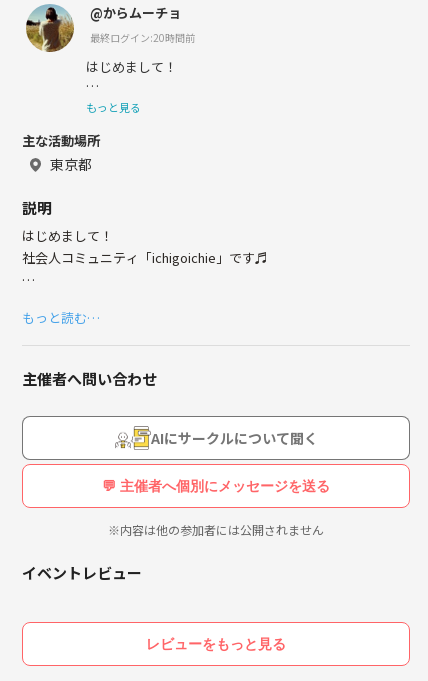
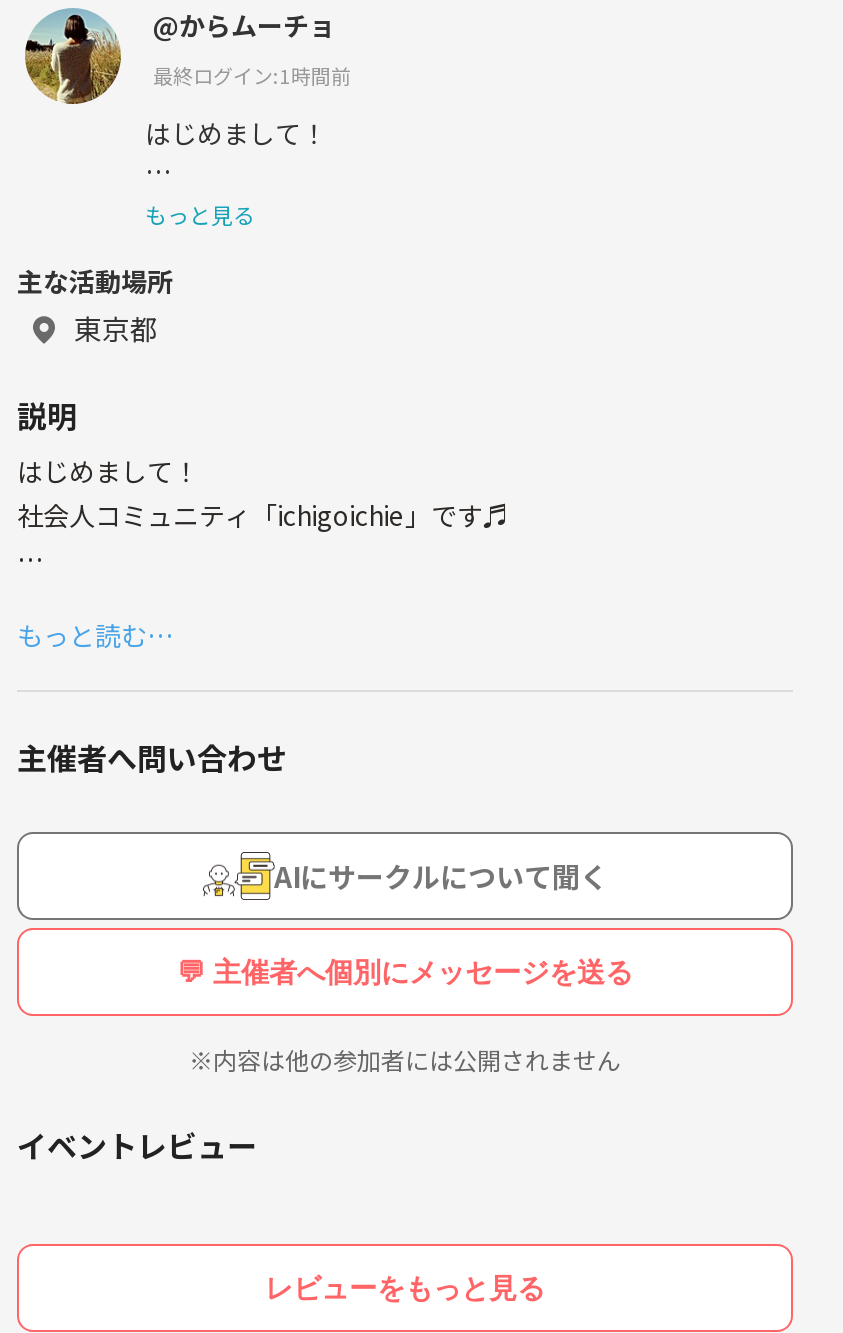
- 最終ログイン:20時間前
+ 最終ログイン:1時間前
